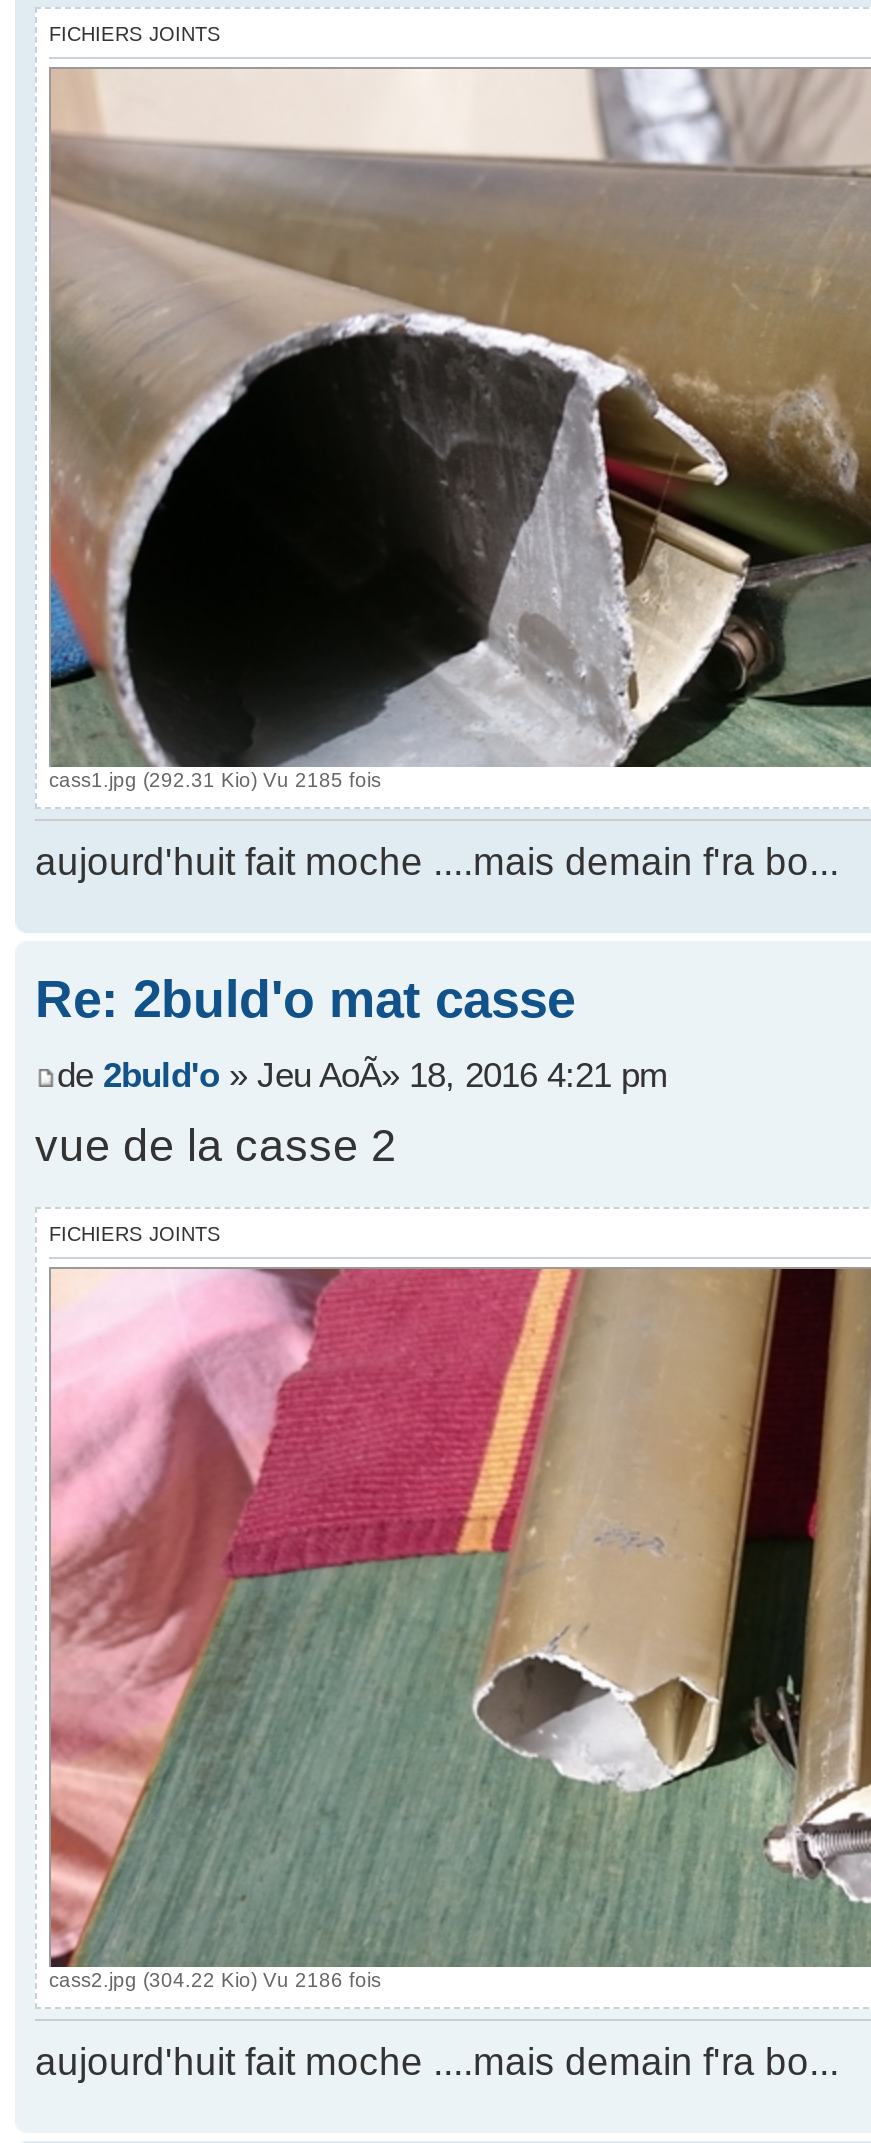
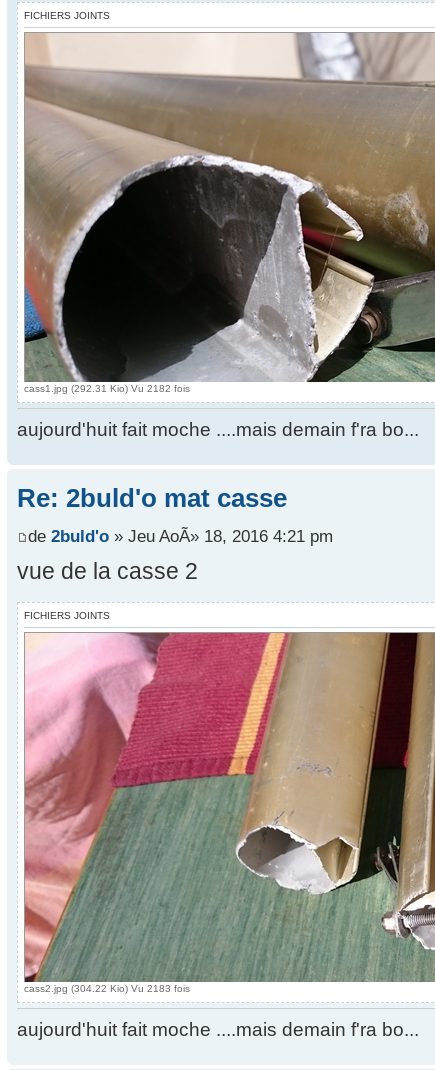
- cass1.jpg (292.31 Kio) Vu 2185 fois
+ cass1.jpg (292.31 Kio) Vu 2182 fois

- cass2.jpg (304.22 Kio) Vu 2186 fois
+ cass2.jpg (304.22 Kio) Vu 2183 fois
